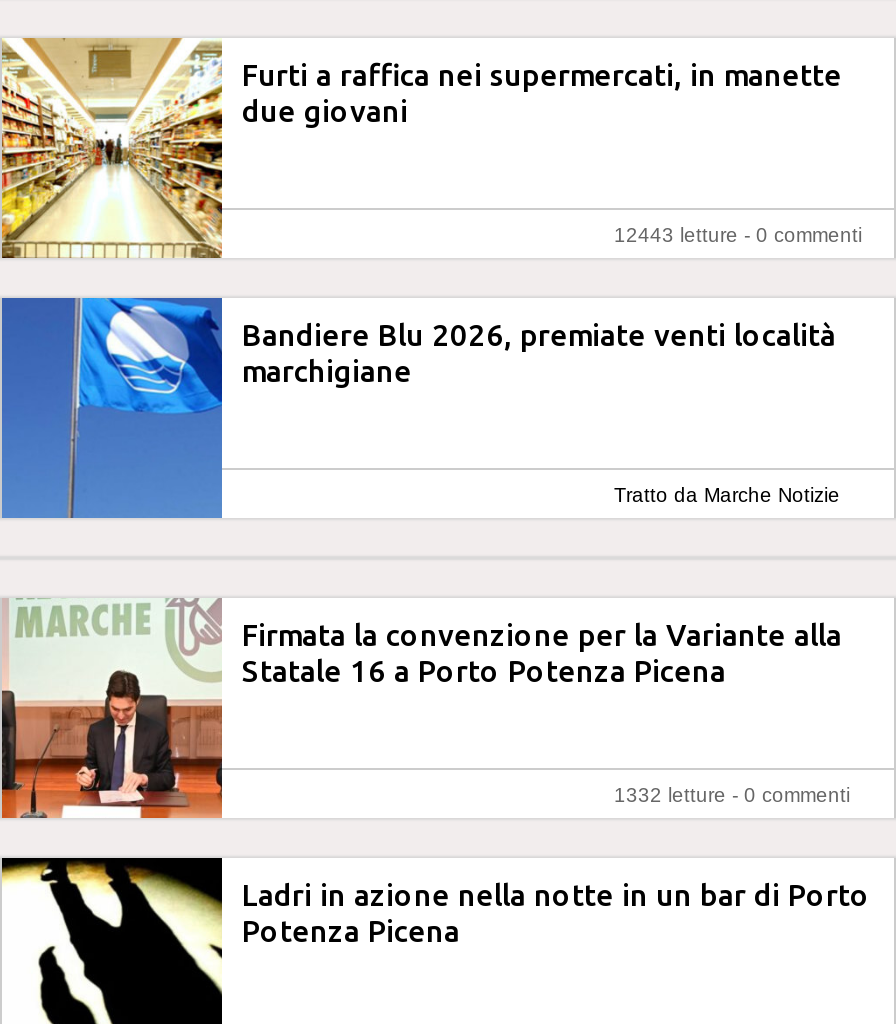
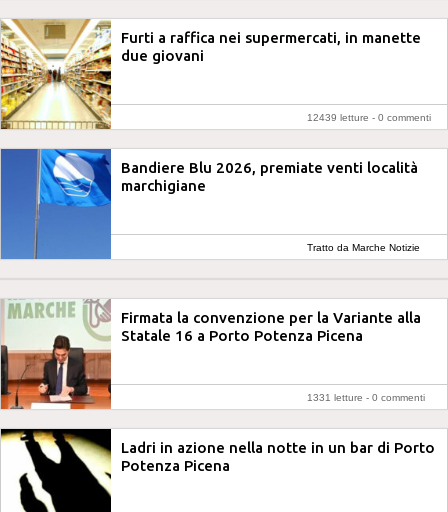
- 12443 letture - 0 commenti
+ 12439 letture - 0 commenti

- 1332 letture - 0 commenti
+ 1331 letture - 0 commenti
